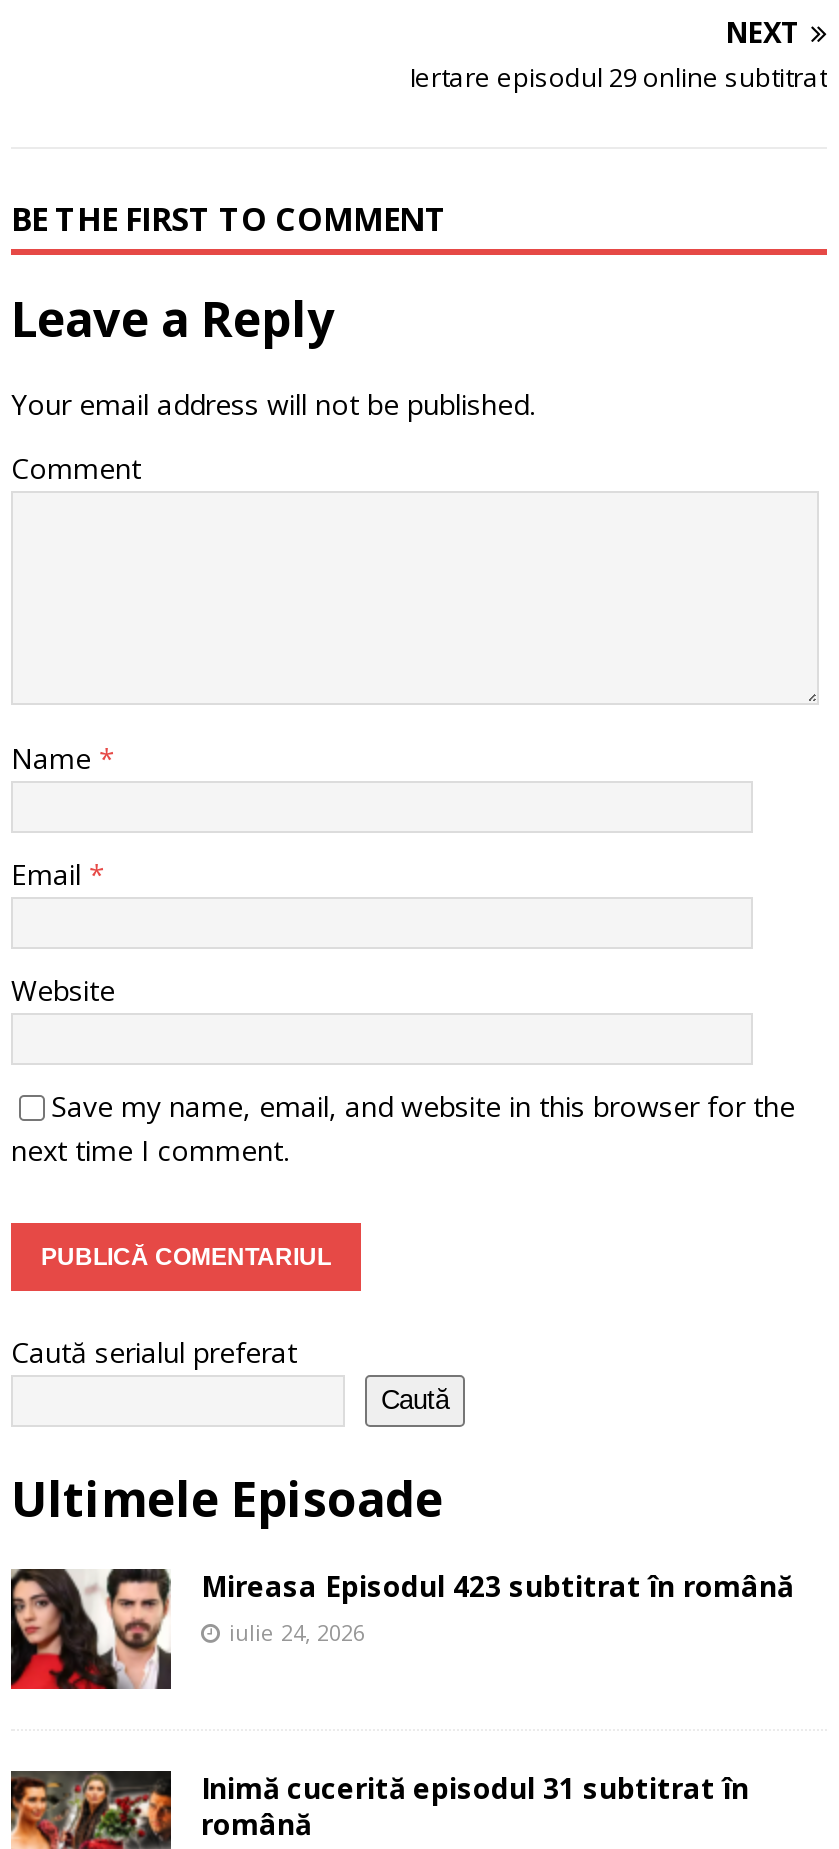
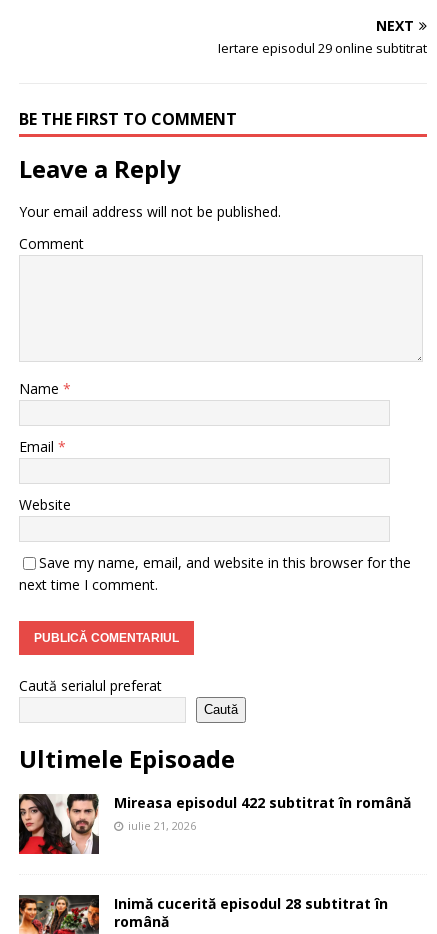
- Mireasa Episodul 423 subtitrat în română
+ Mireasa episodul 422 subtitrat în română

- iulie 24, 2026
+ iulie 21, 2026

- Inimă cucerită episodul 31 subtitrat în
+ Inimă cucerită episodul 28 subtitrat în
